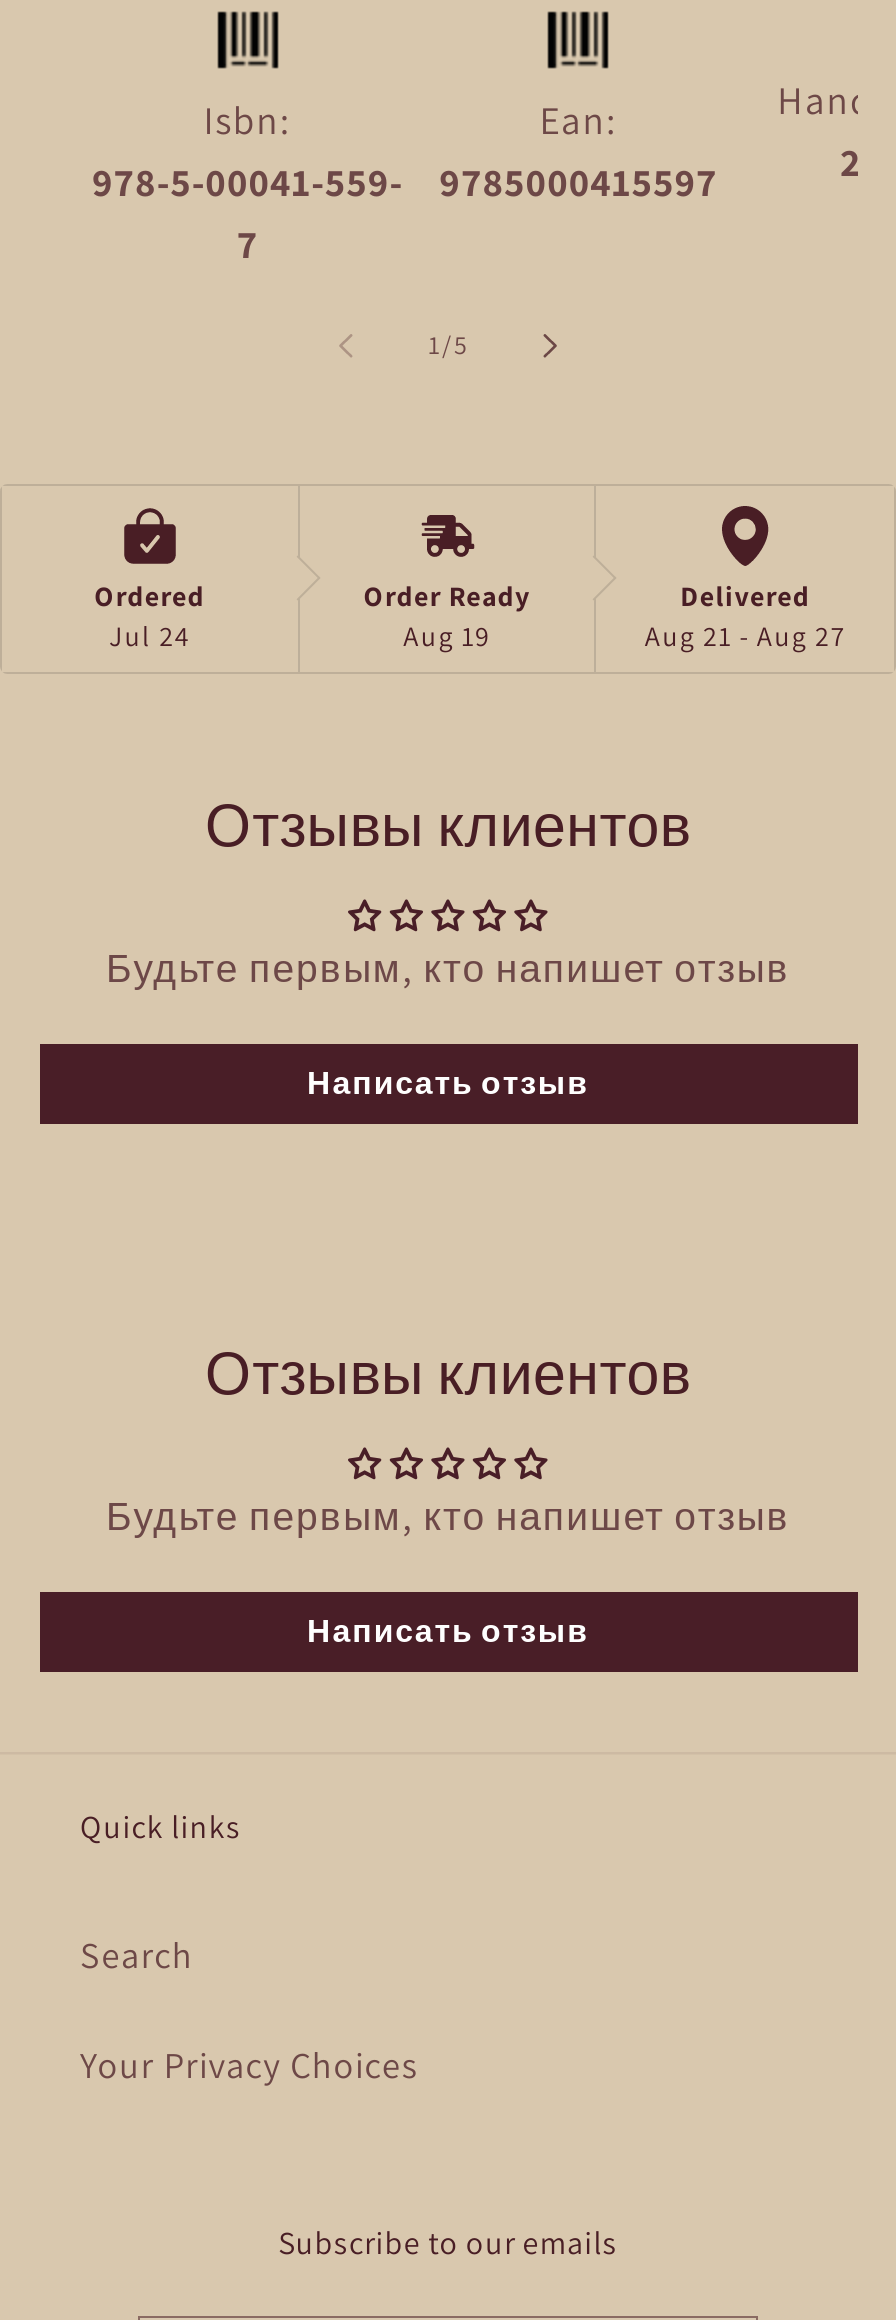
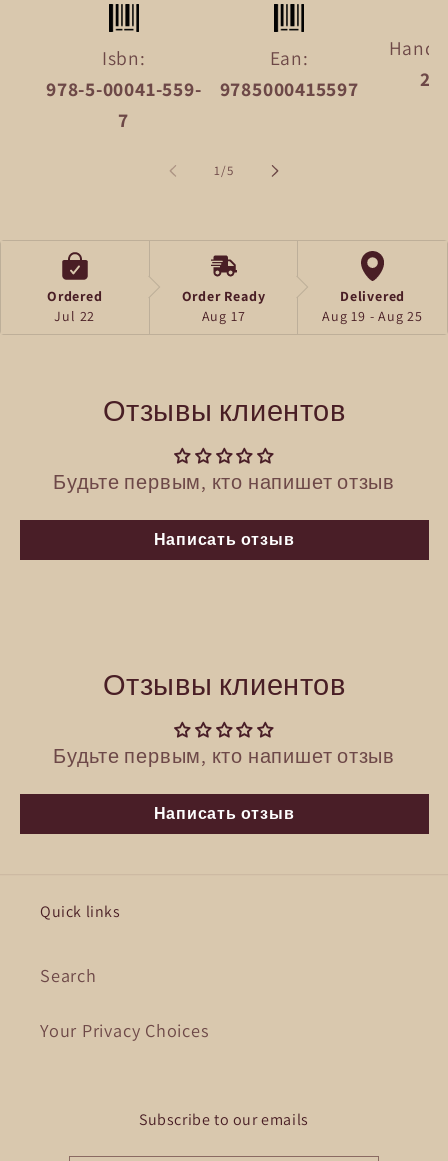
- Jul 24
+ Jul 22

- Aug 19
+ Aug 17

- Aug 21 - Aug 27
+ Aug 19 - Aug 25
